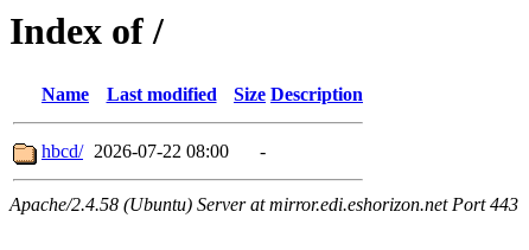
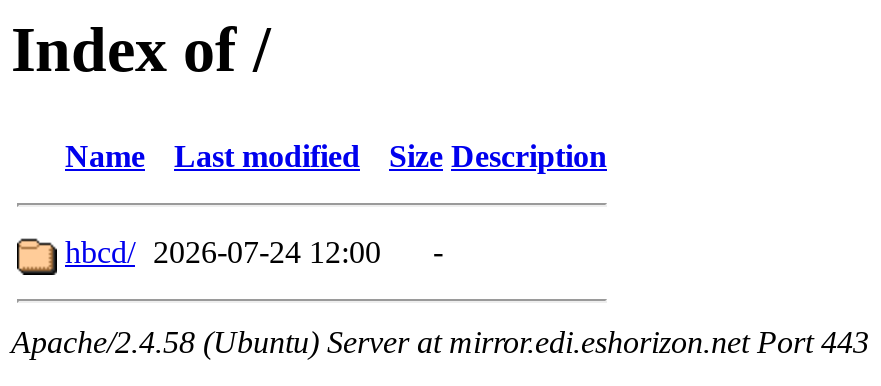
- hbcd/ 2026-07-22 08:00
+ hbcd/ 2026-07-24 12:00
